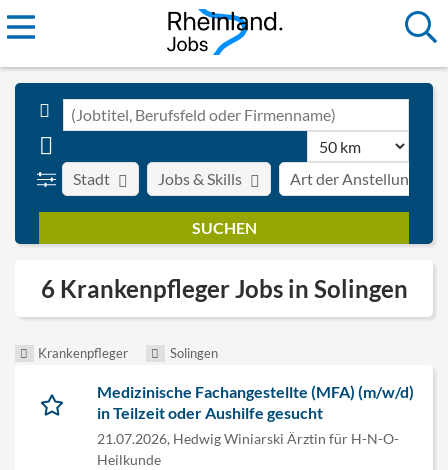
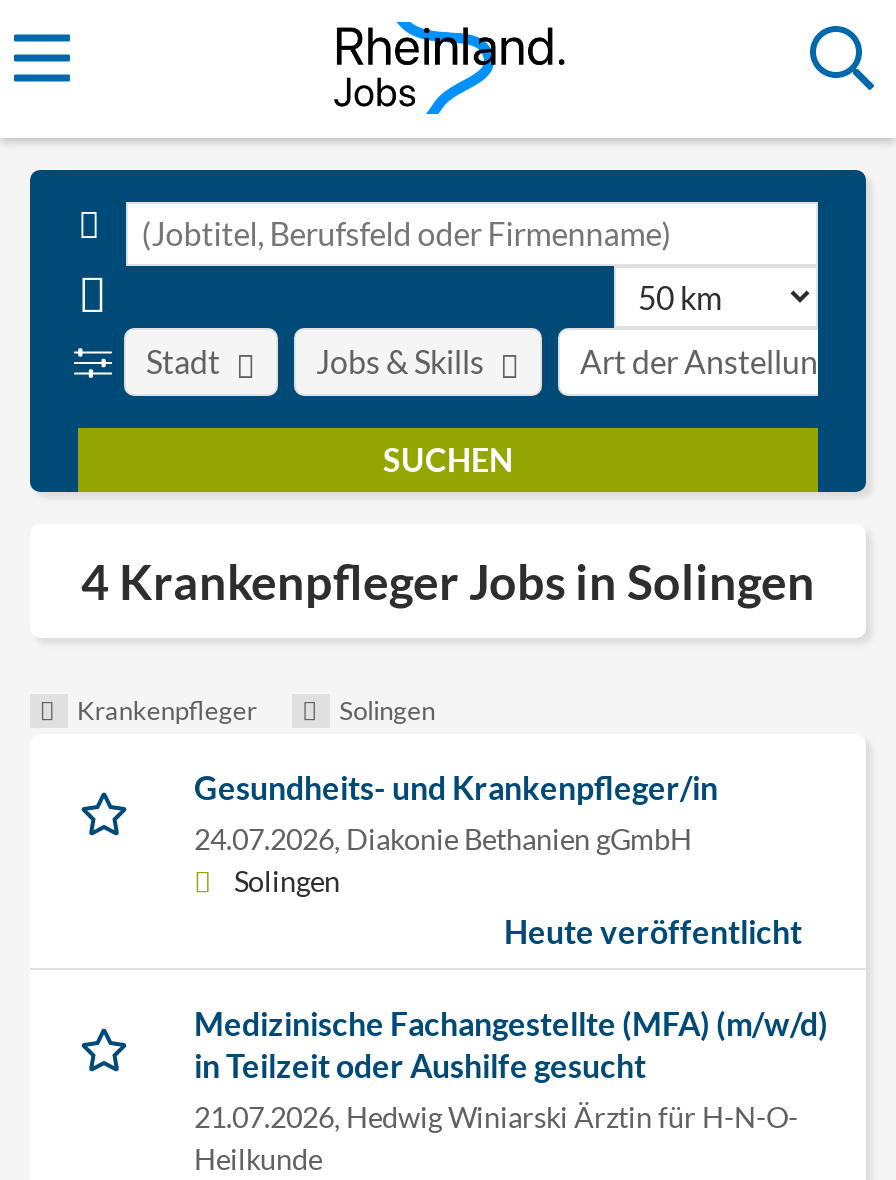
- 6 Krankenpfleger Jobs in Solingen
+ 4 Krankenpfleger Jobs in Solingen

+ Gesundheits- und Krankenpfleger/in
+ 24.07.2026, Diakonie Bethanien gGmbH
+ Solingen
+ Heute veröffentlicht
